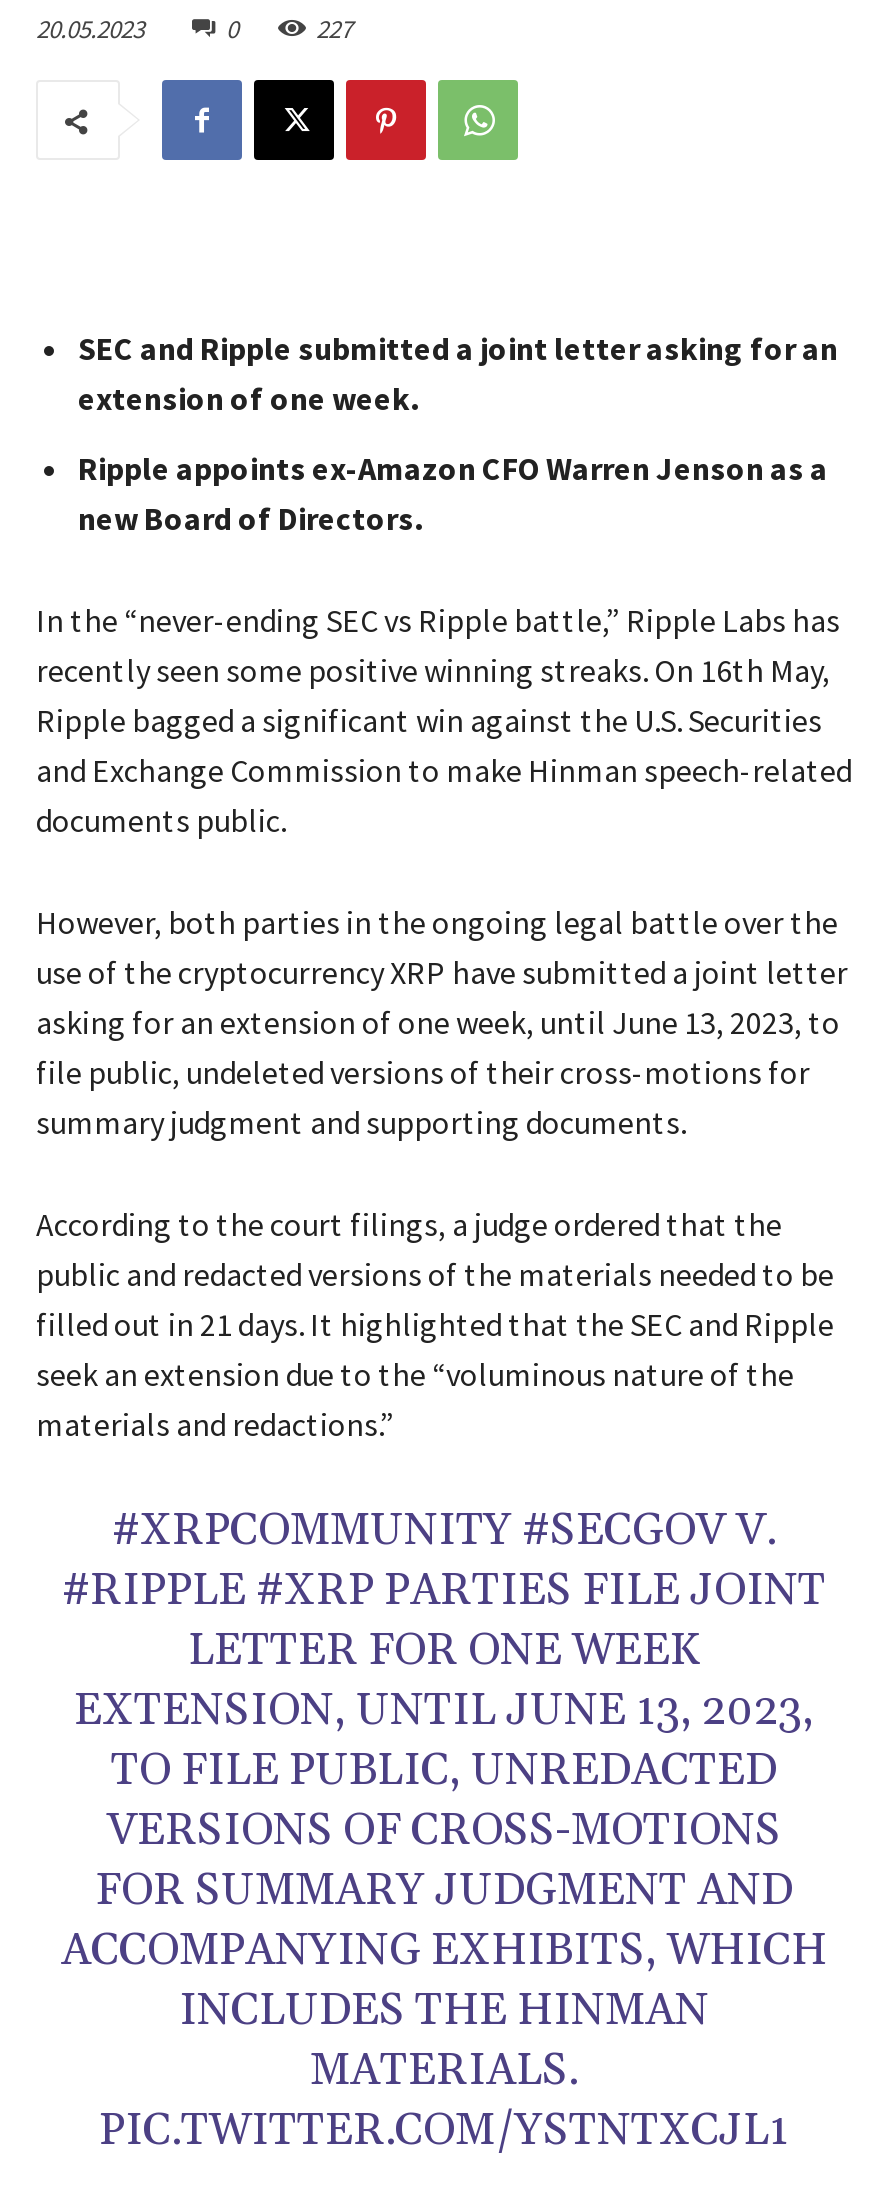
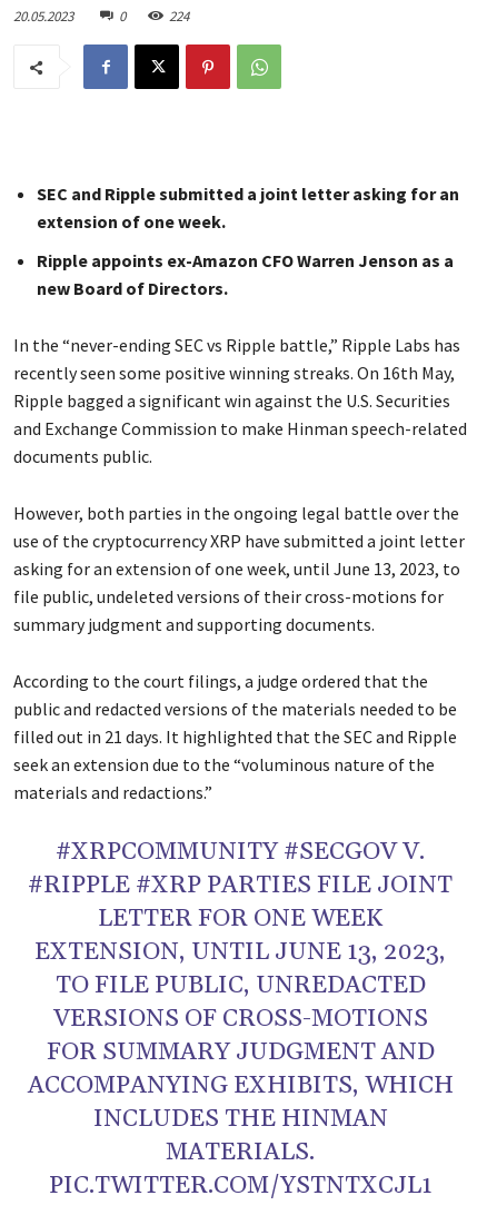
- 227
+ 224
